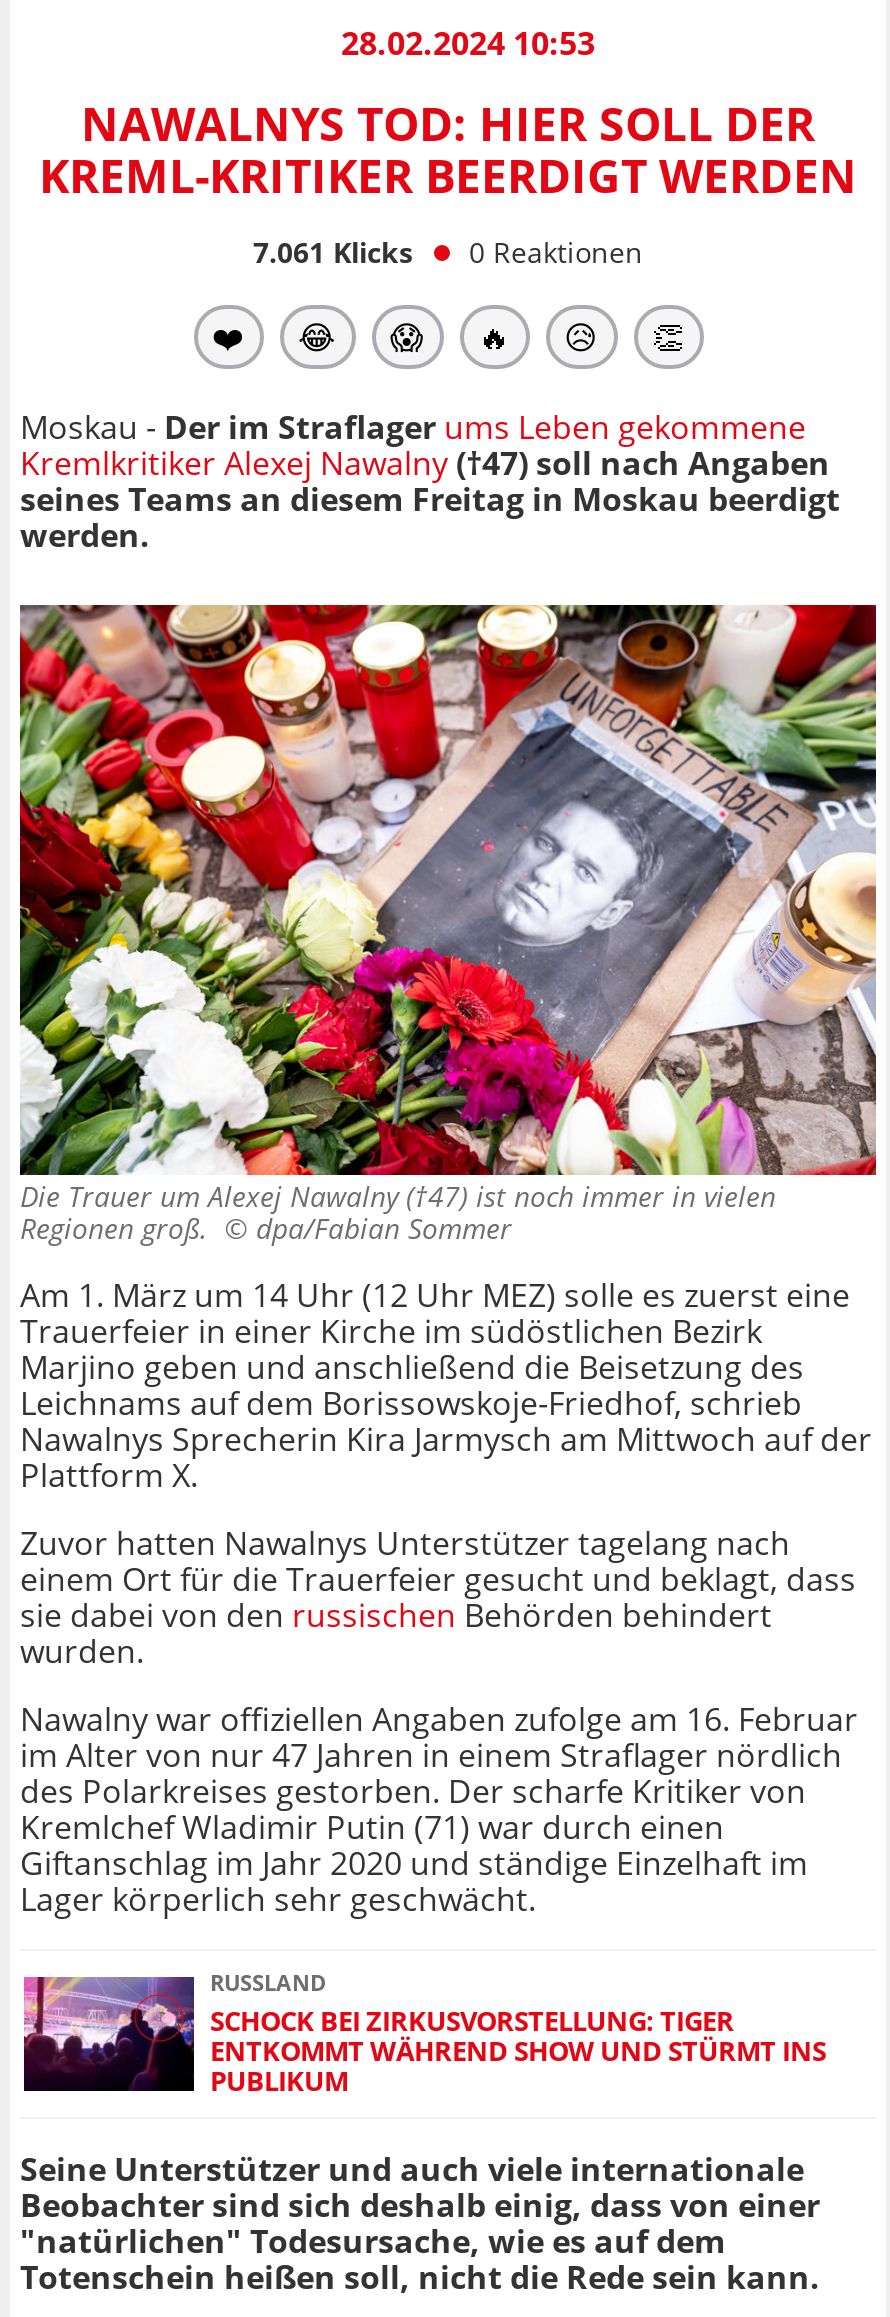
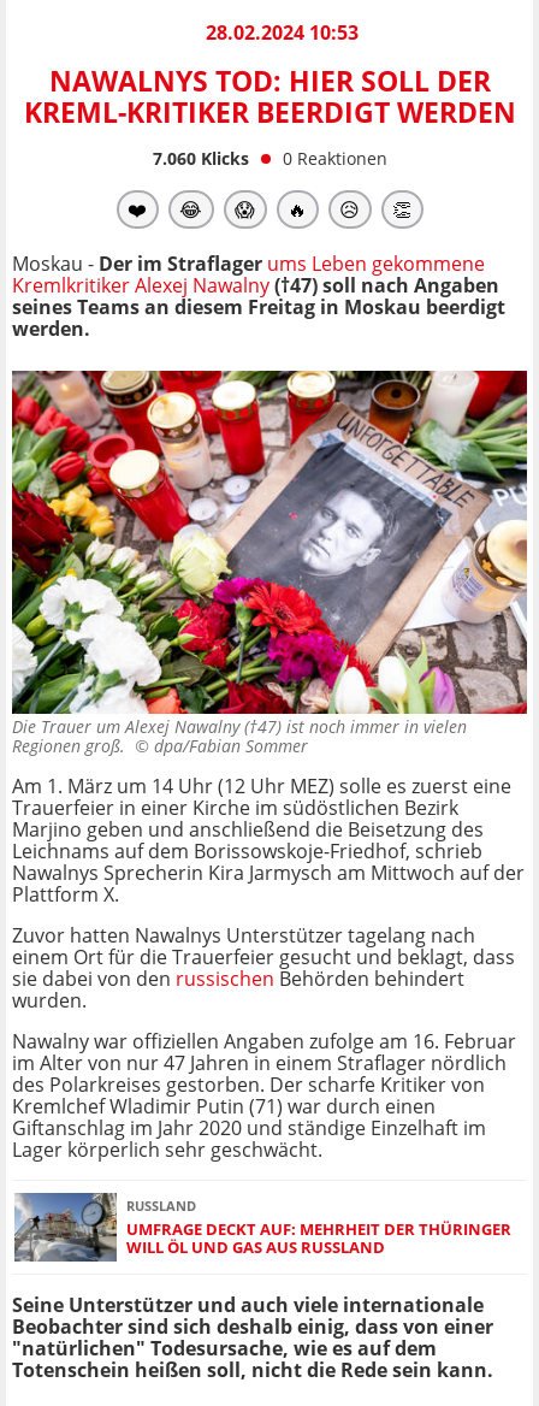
- 7.061 Klicks 0 Reaktionen
+ 7.060 Klicks 0 Reaktionen

- [image]
- SCHOCK BEI ZIRKUSVORSTELLUNG: TIGER
- ENTKOMMT WÄHREND SHOW UND STÜRMT INS
- PUBLIKUM
+ [image]
+ UMFRAGE DECKT AUF: MEHRHEIT DER THÜRINGER
+ WILL ÖL UND GAS AUS RUSSLAND
